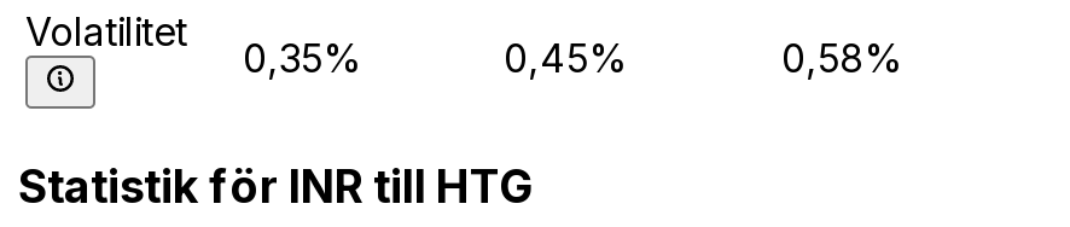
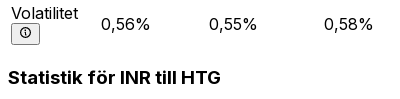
- 0,35%
+ 0,56%

- 0,45%
+ 0,55%
